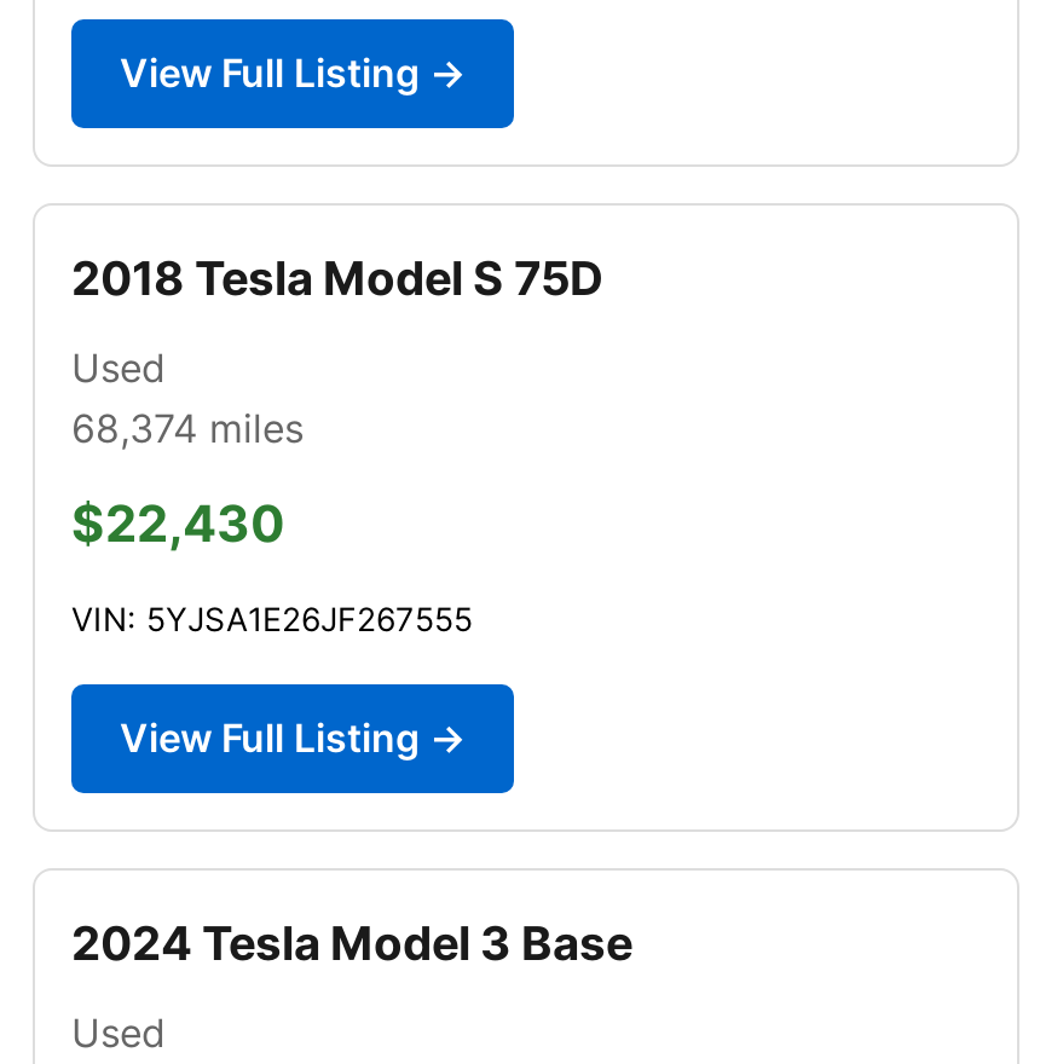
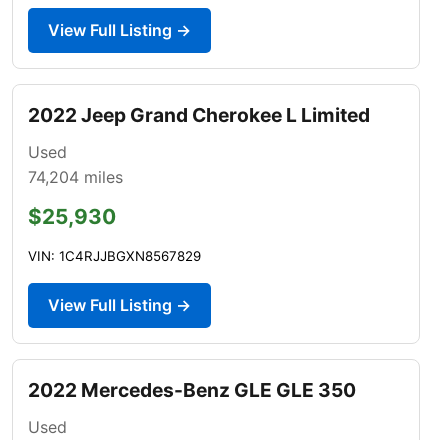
- 2018 Tesla Model S 75D
+ 2022 Jeep Grand Cherokee L Limited

- 68,374 miles
+ 74,204 miles

- $22,430
+ $25,930

- VIN: 5YJSA1E26JF267555
+ VIN: 1C4RJJBGXN8567829

- 2024 Tesla Model 3 Base
+ 2022 Mercedes-Benz GLE GLE 350
